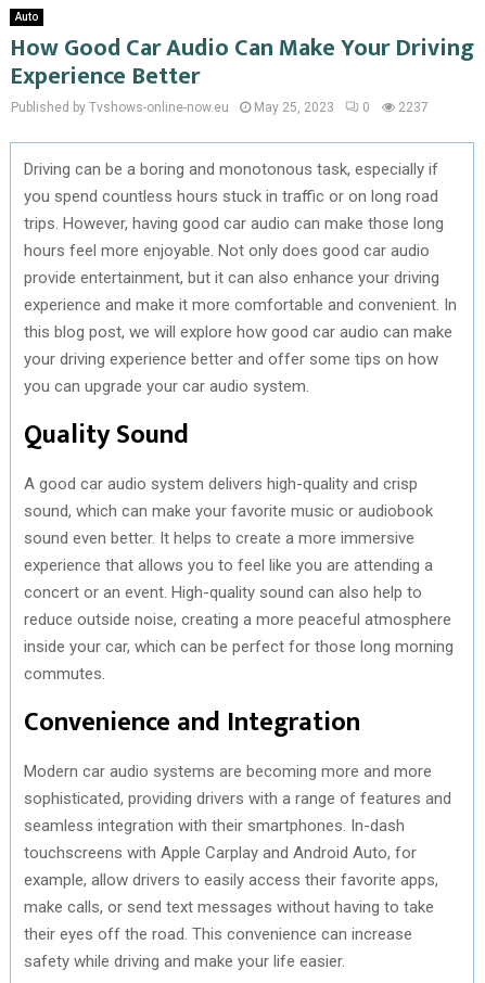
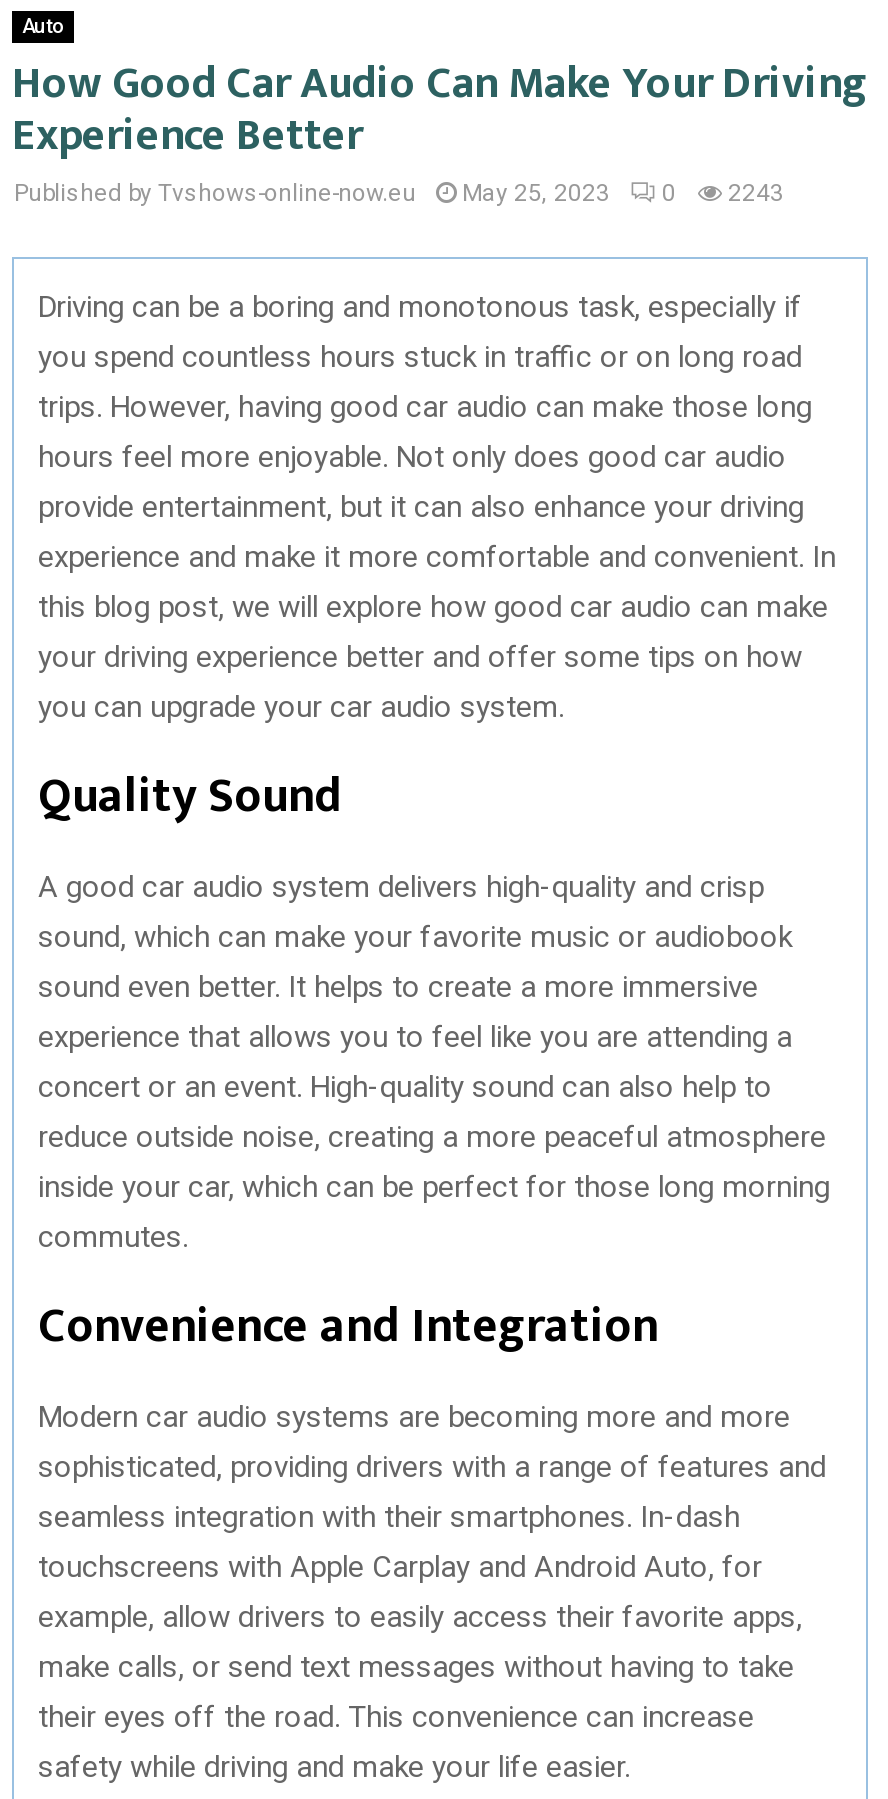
- Published by Tvshows-online-now.eu May 25, 2023 0 2237
+ Published by Tvshows-online-now.eu May 25, 2023 0 2243
